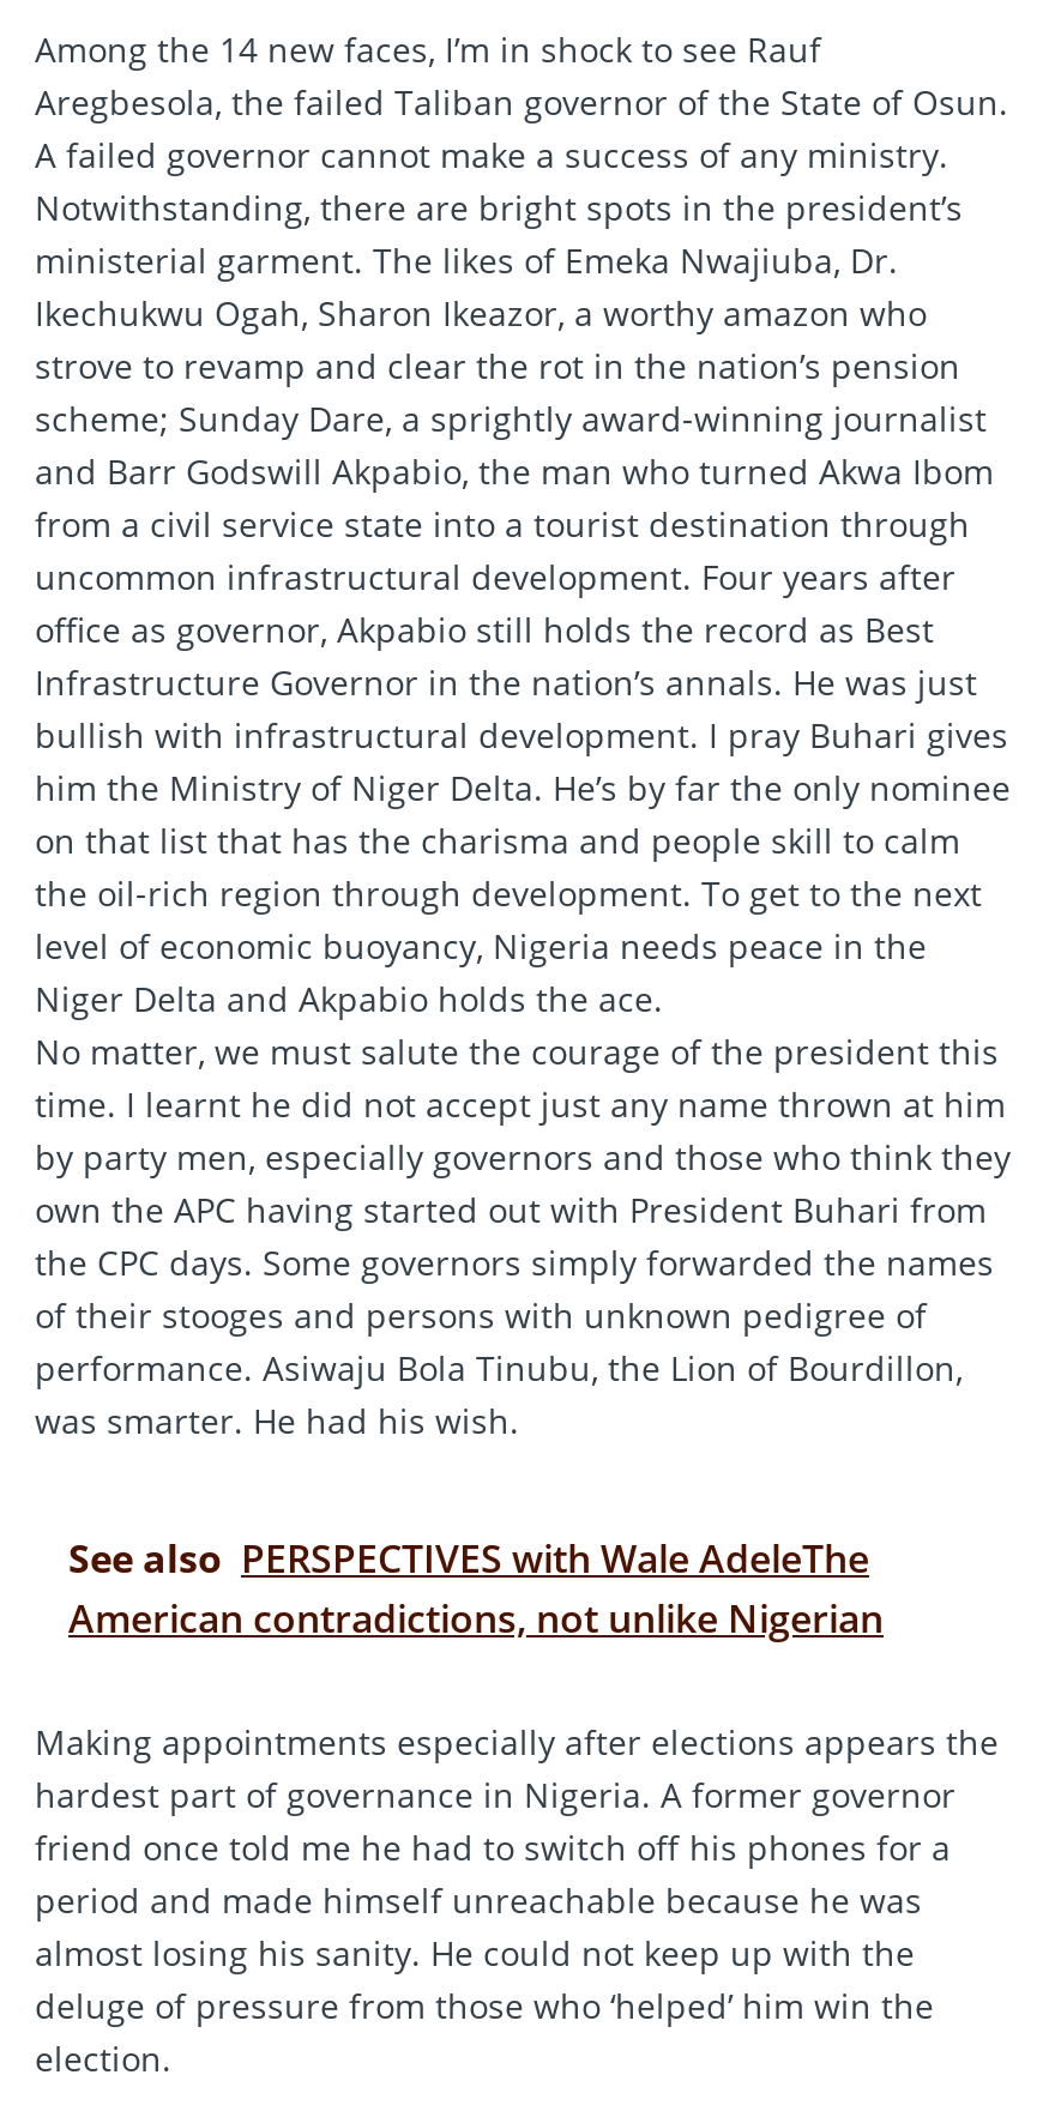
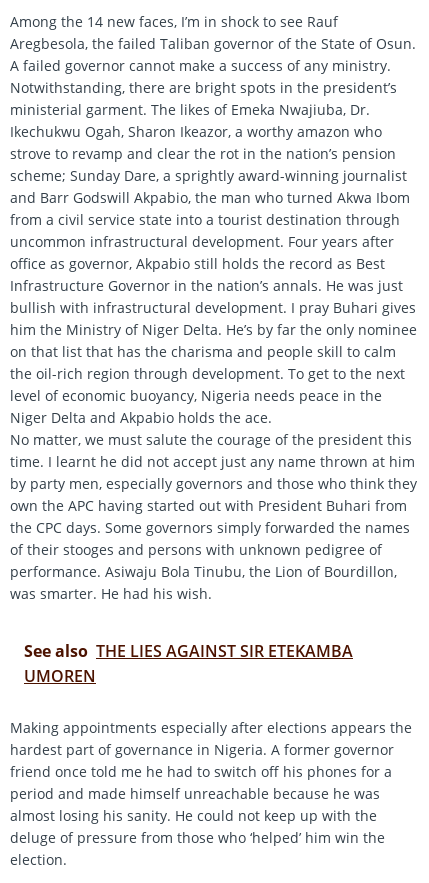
- See also PERSPECTIVES with Wale AdeleThe
- American contradictions, not unlike Nigerian
+ See also THE LIES AGAINST SIR ETEKAMBA
+ UMOREN
